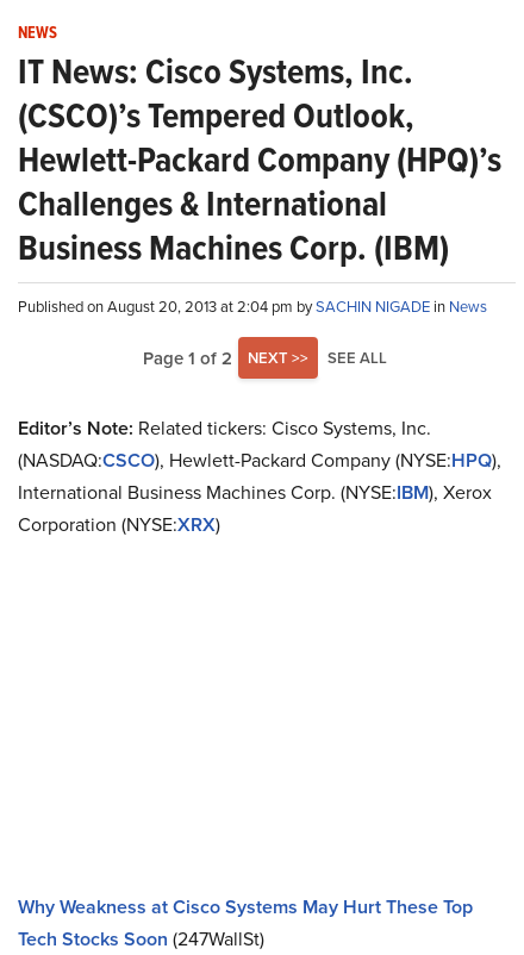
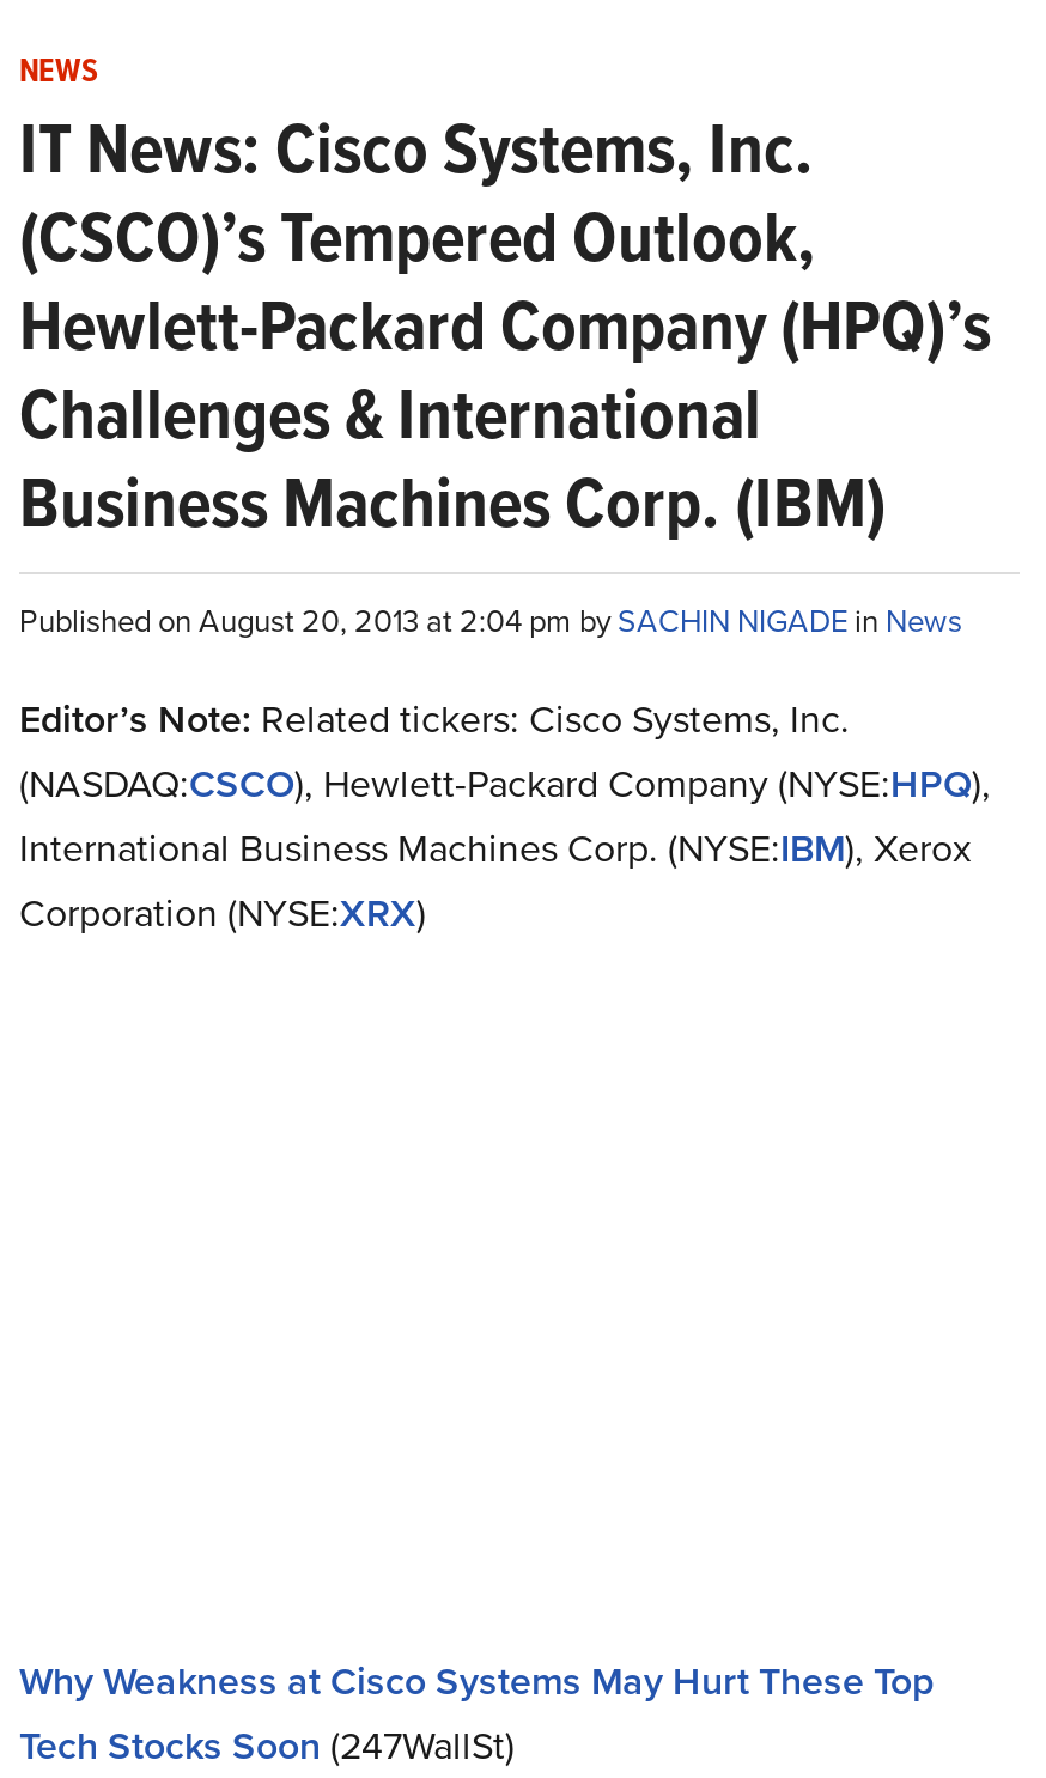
- Page 1 of 2
- NEXT >>
- SEE ALL
